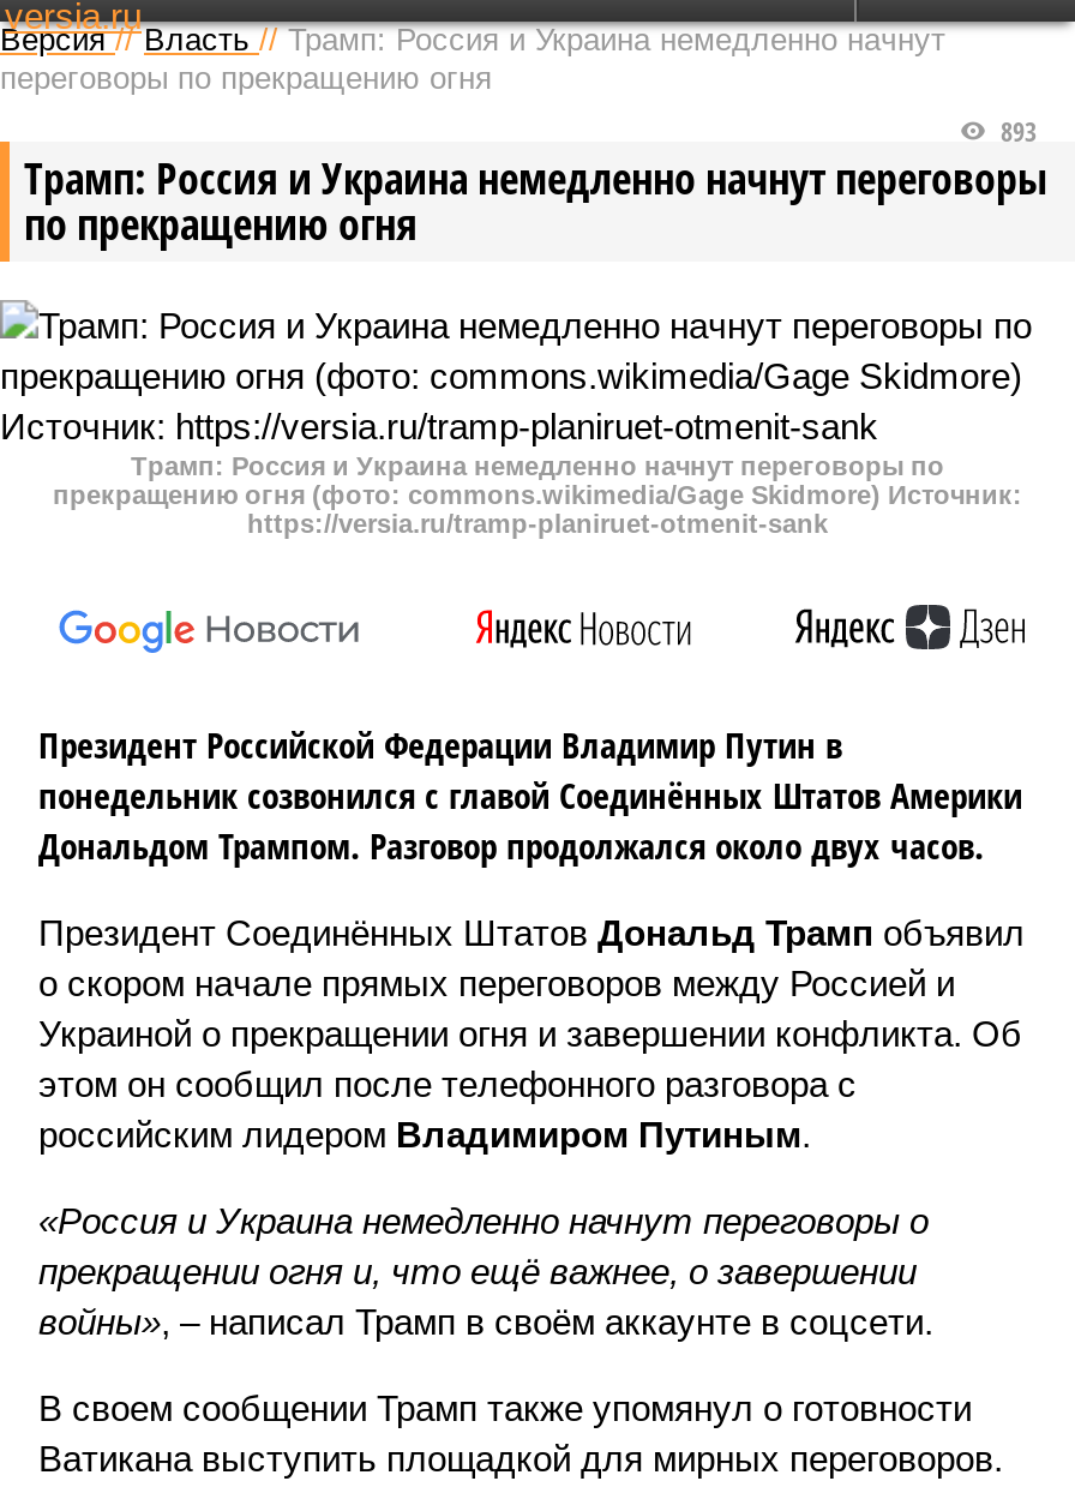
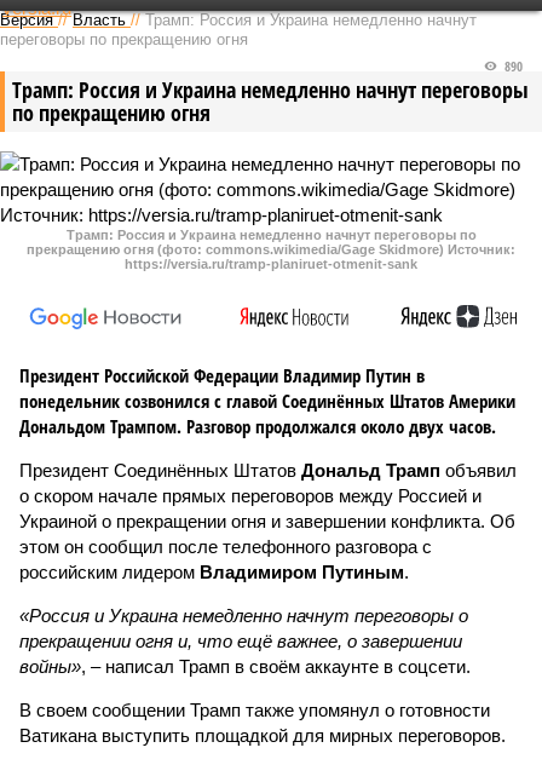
- 893
+ 890
